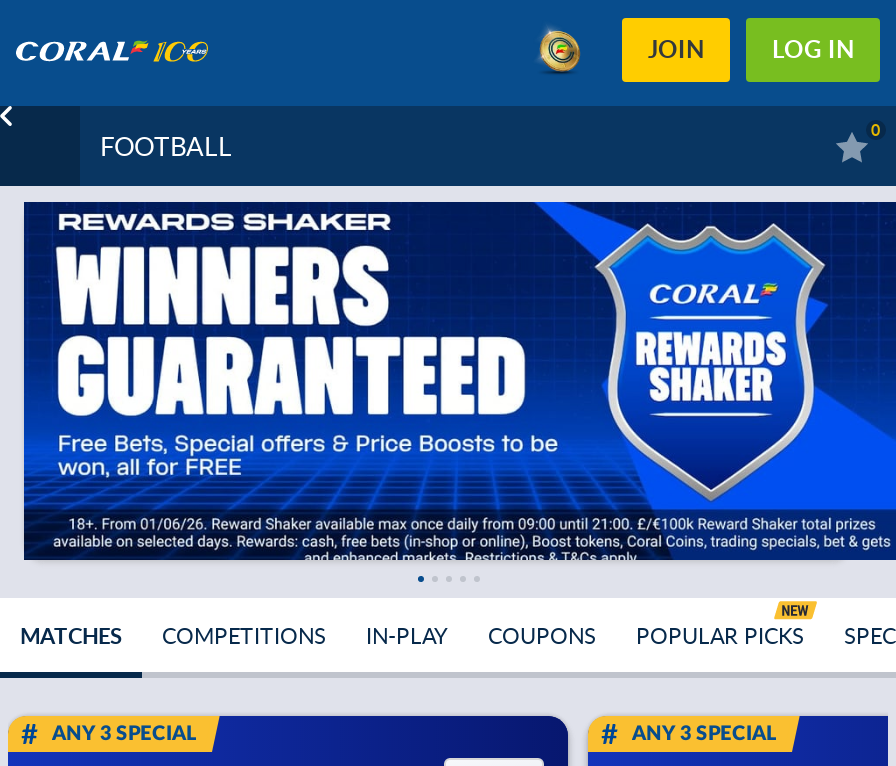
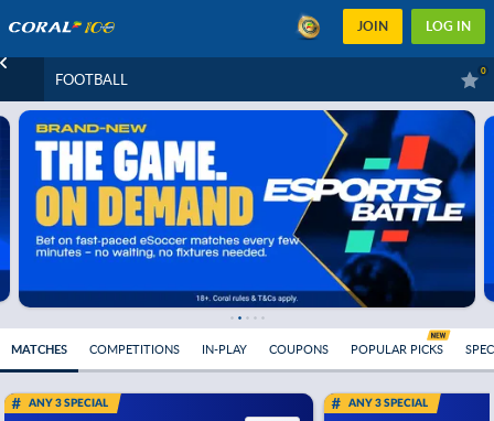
- [image]
+ [image]
